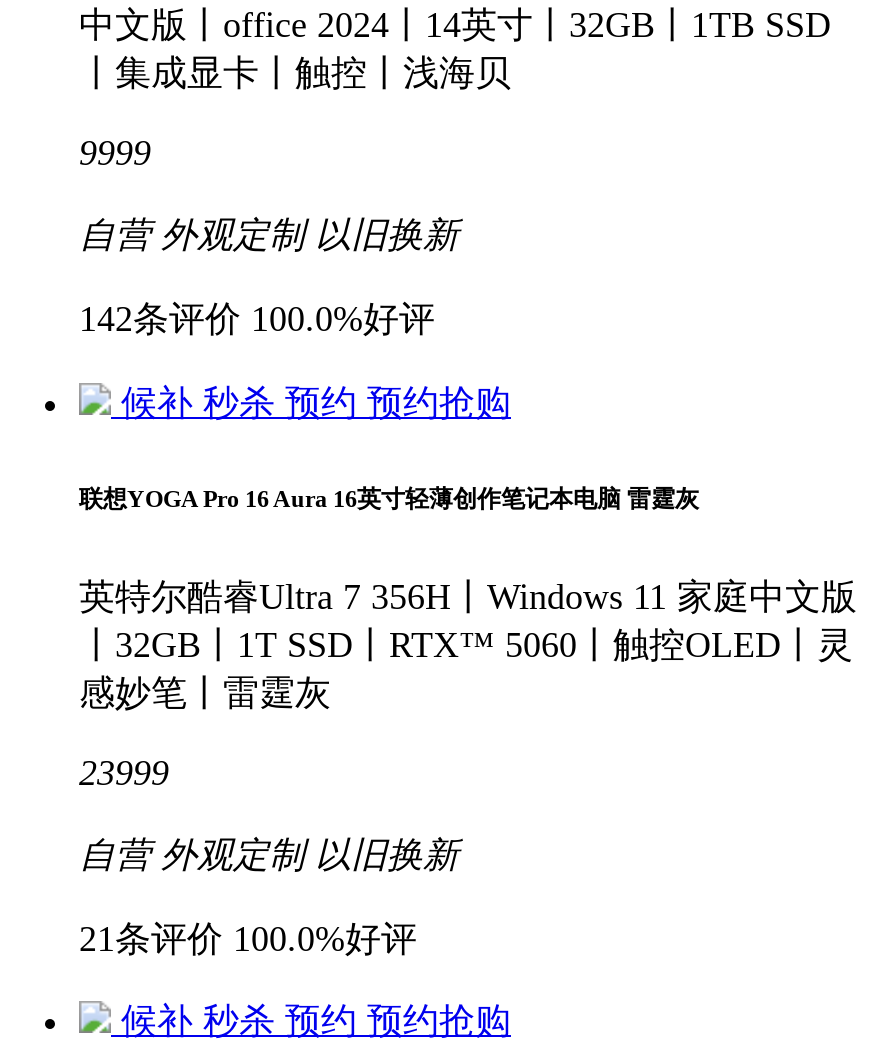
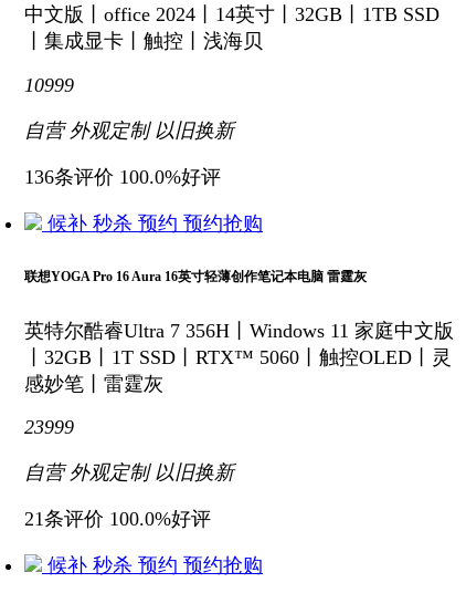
- 9999
+ 10999

- 142条评价 100.0%好评
+ 136条评价 100.0%好评
